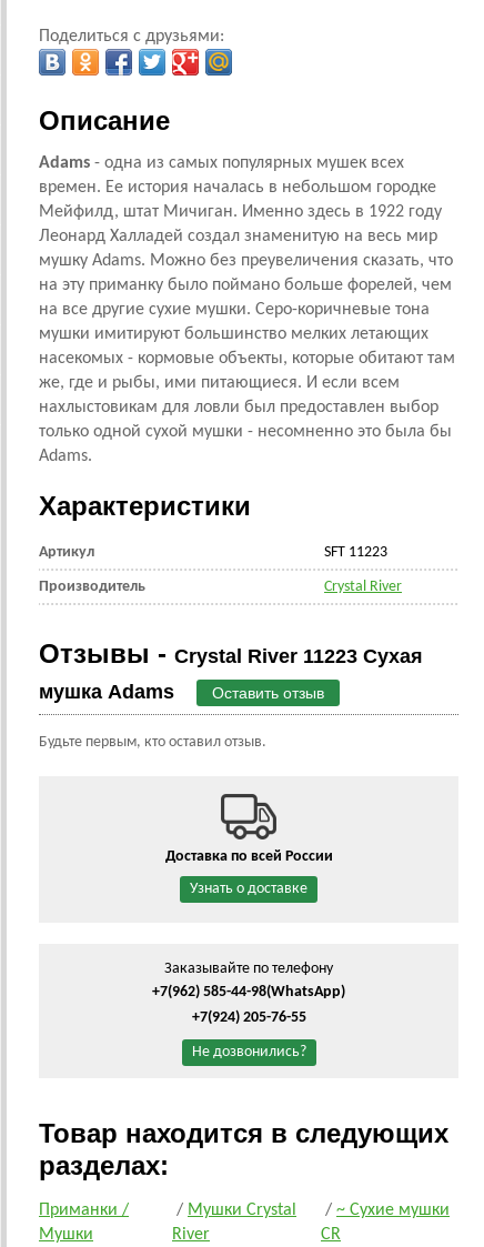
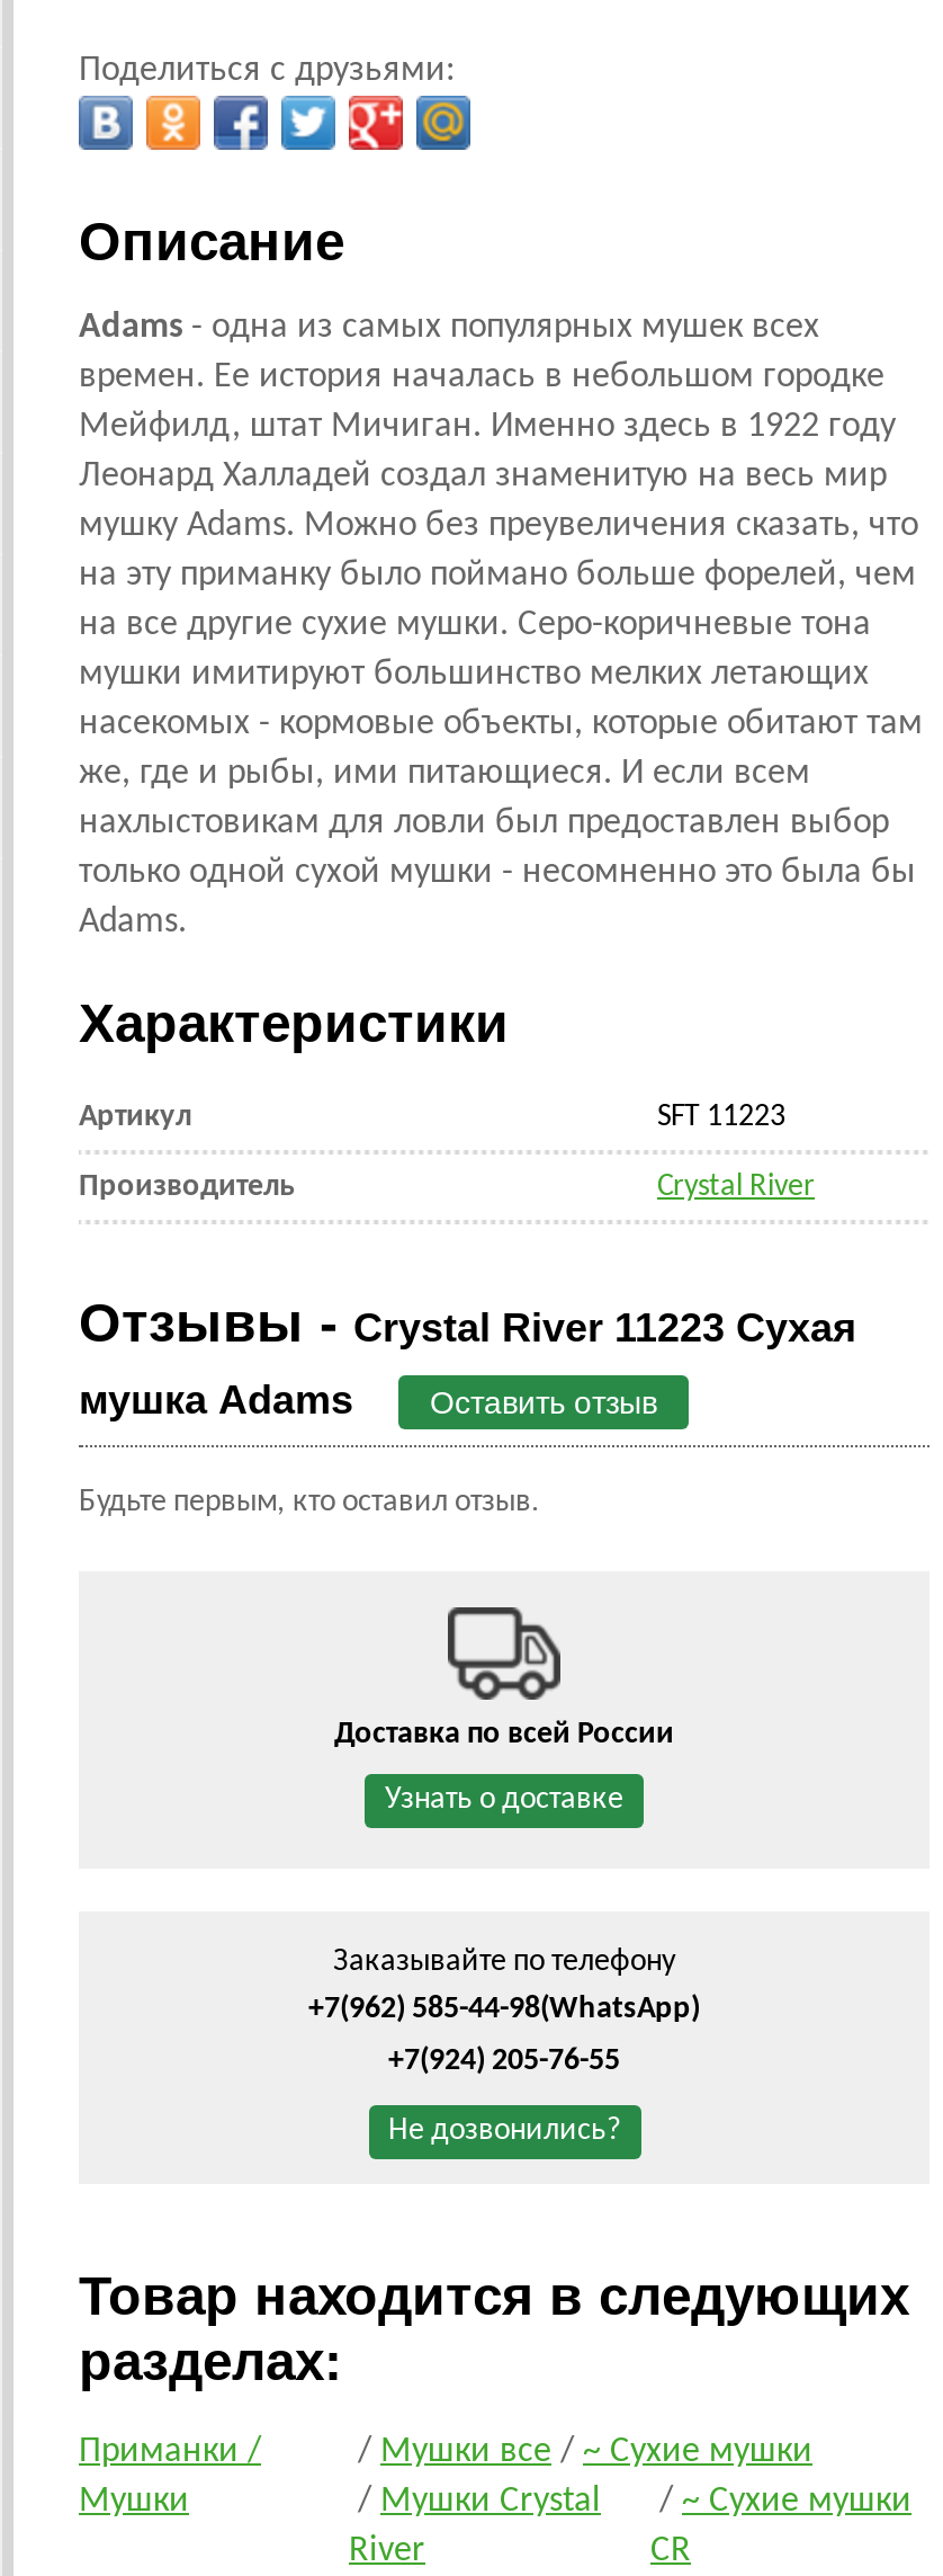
+ / Мушки все / ~ Сухие мушки
